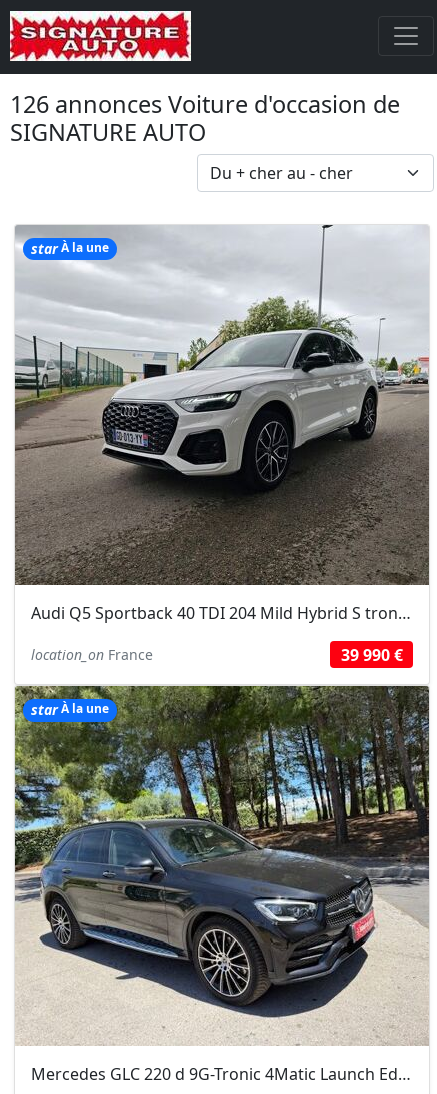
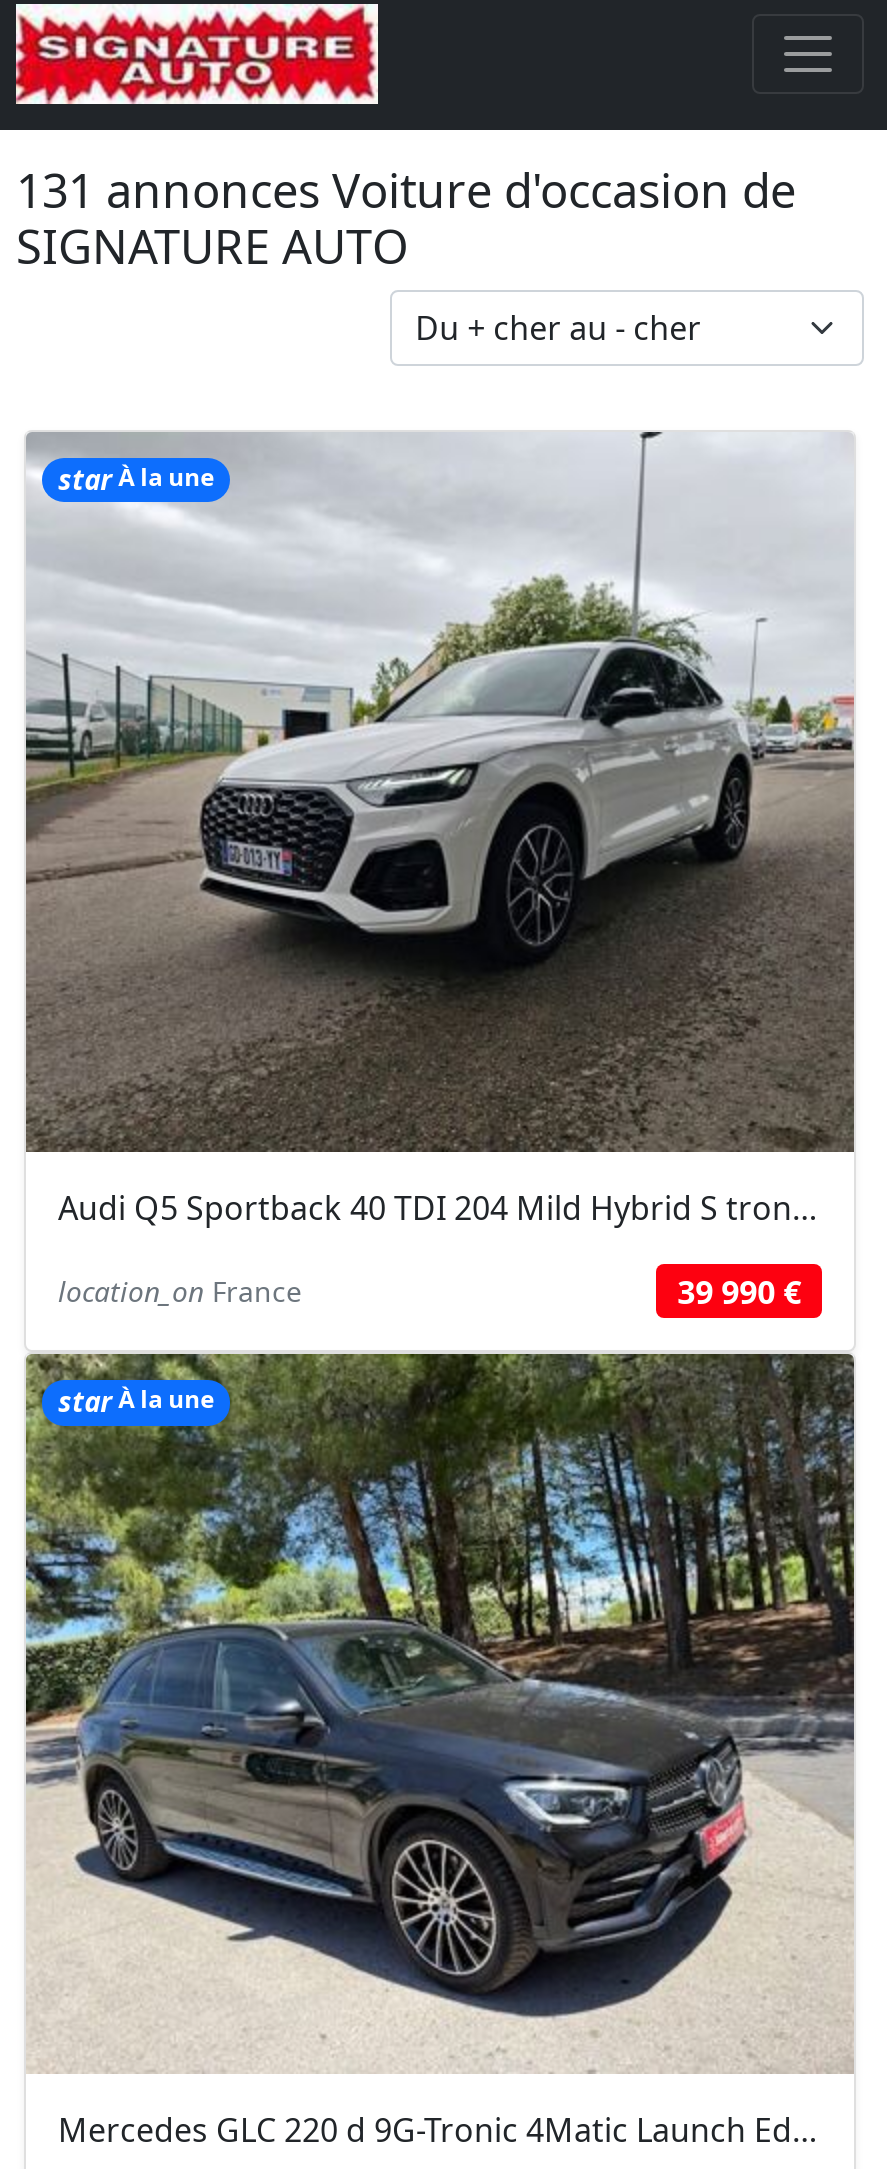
- 126 annonces Voiture d'occasion de
+ 131 annonces Voiture d'occasion de
